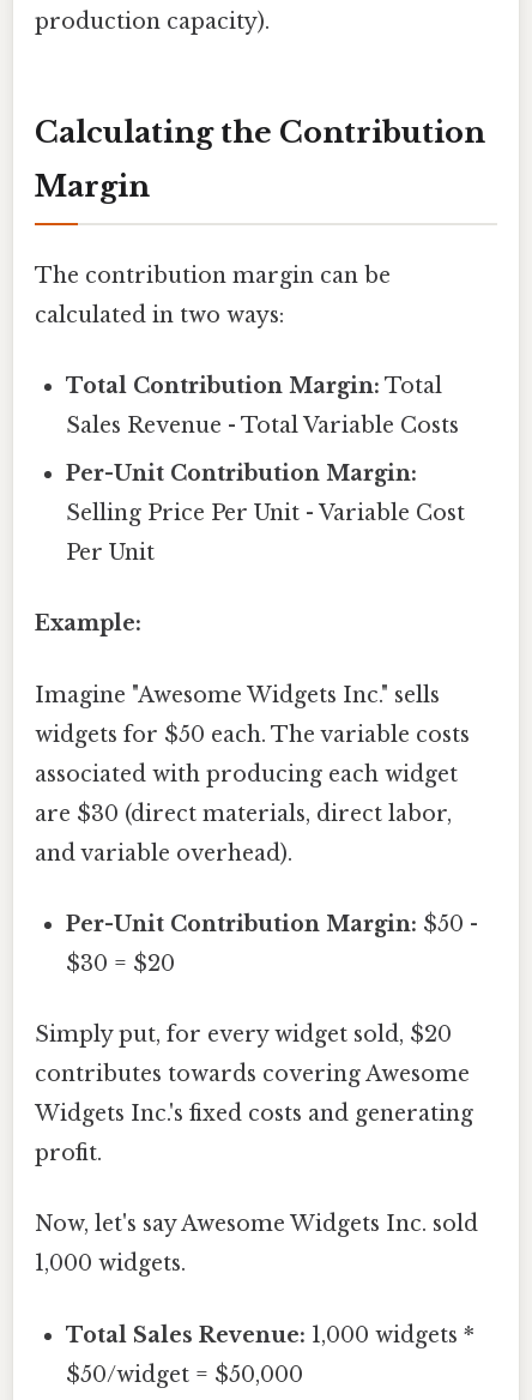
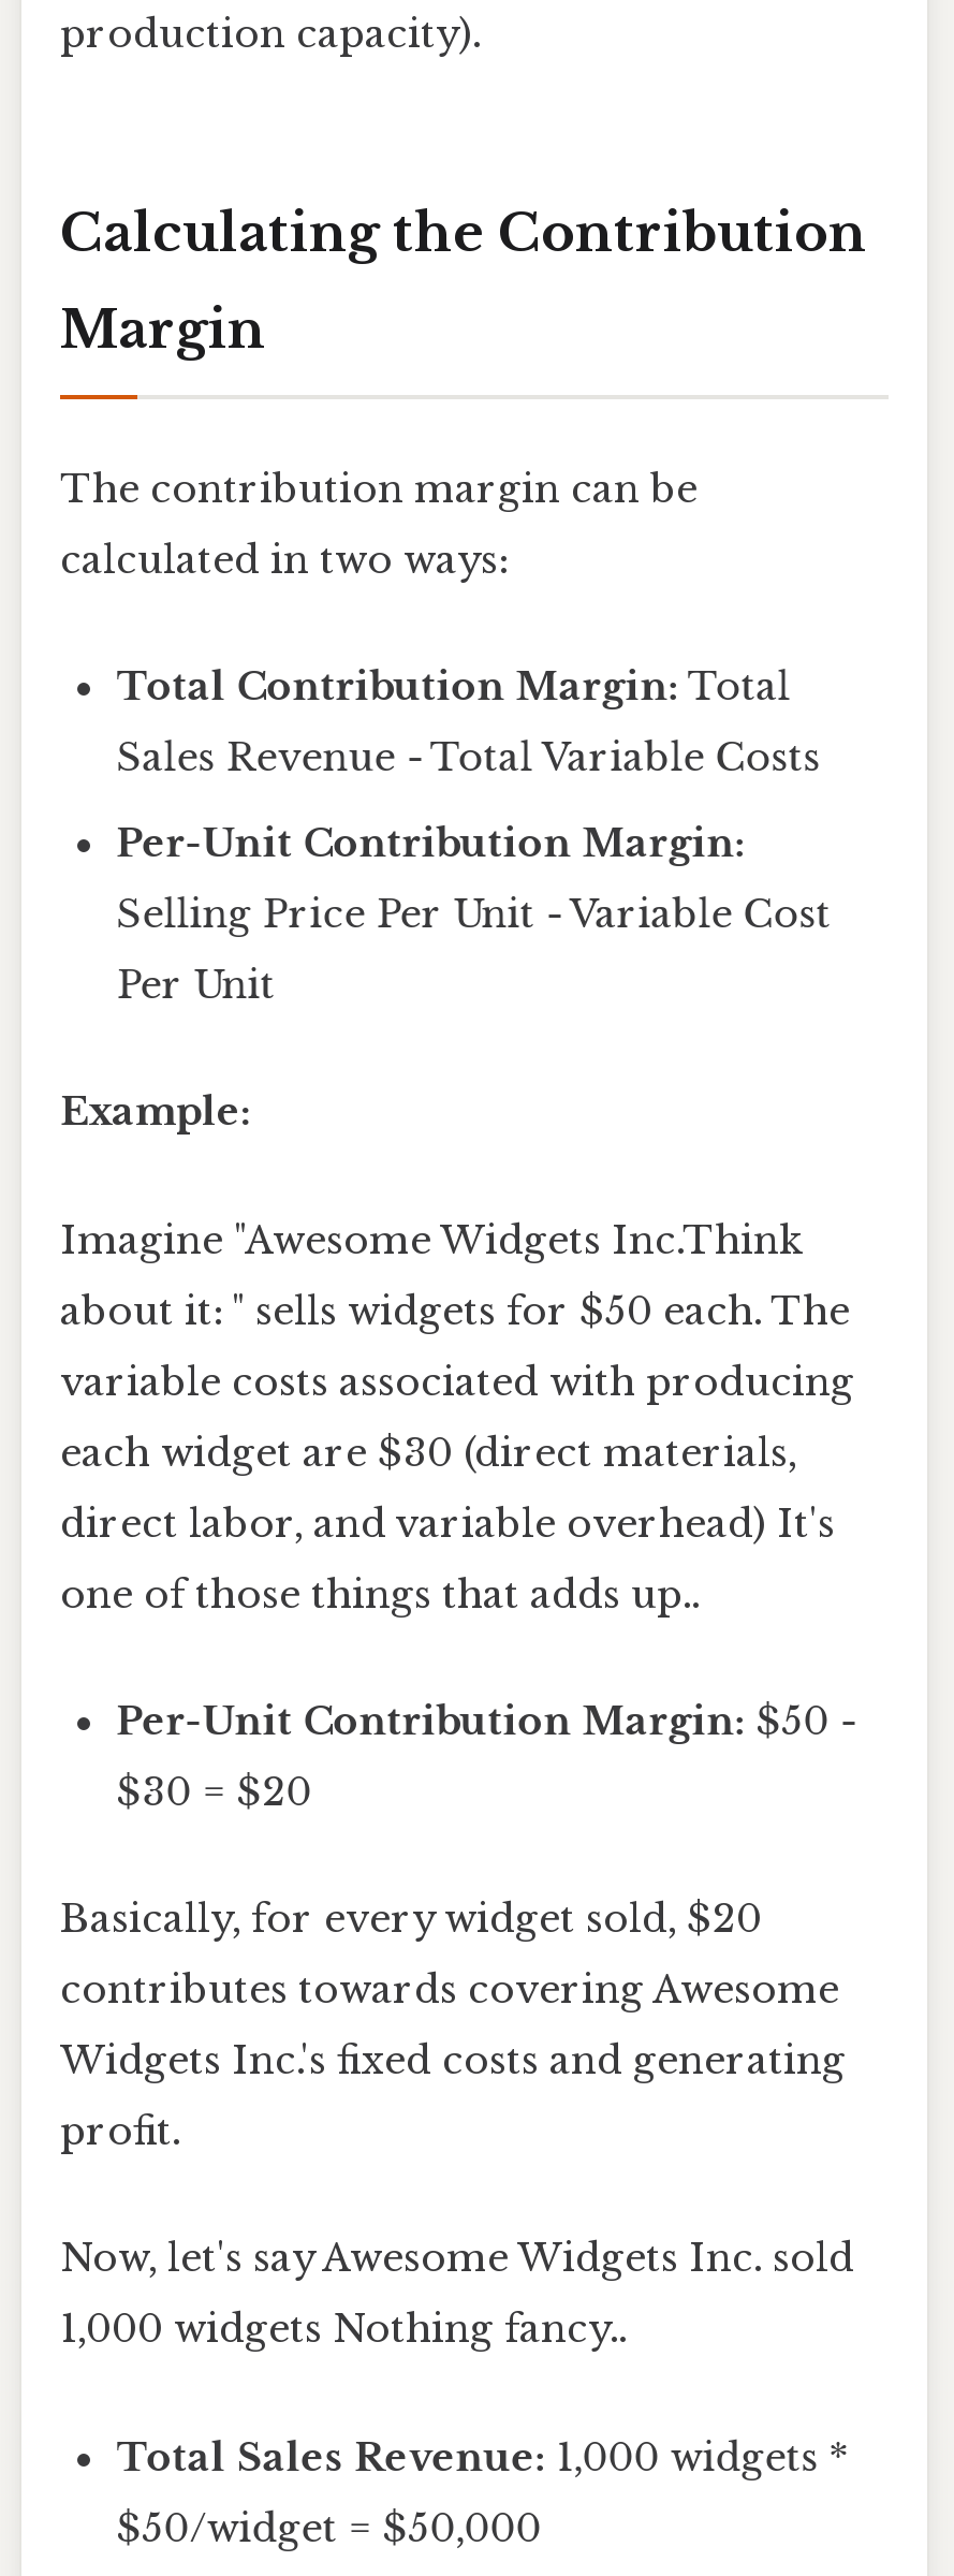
- Imagine "Awesome Widgets Inc." sells
- widgets for $50 each. The variable costs
- associated with producing each widget
- are $30 (direct materials, direct labor,
- and variable overhead).
+ Imagine "Awesome Widgets Inc.Think
+ about it: " sells widgets for $50 each. The
+ variable costs associated with producing
+ each widget are $30 (direct materials,
+ direct labor, and variable overhead) It's
+ one of those things that adds up..

- Simply put, for every widget sold, $20
+ Basically, for every widget sold, $20

- 1,000 widgets.
+ 1,000 widgets Nothing fancy..
